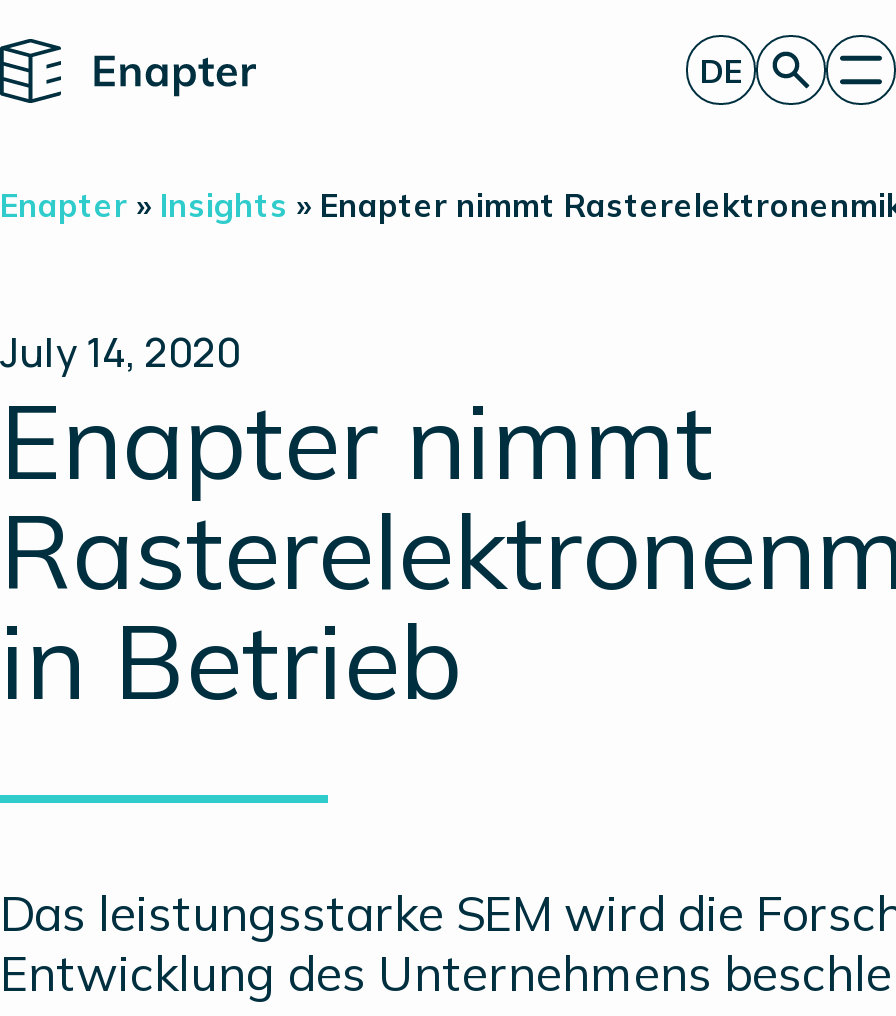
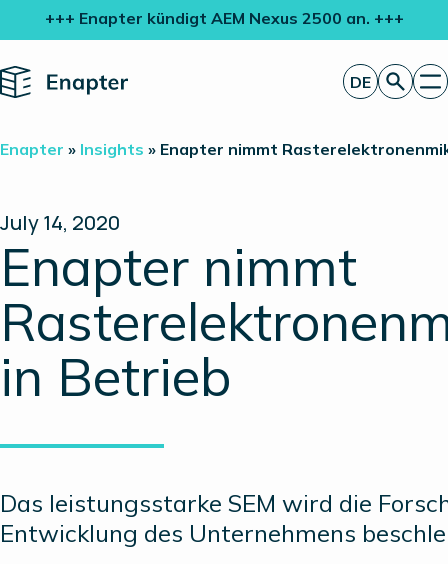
+ +++ Enapter kündigt AEM Nexus 2500 an. +++
